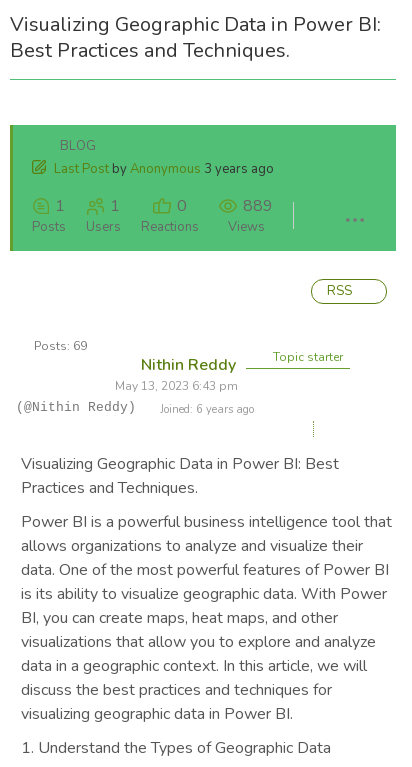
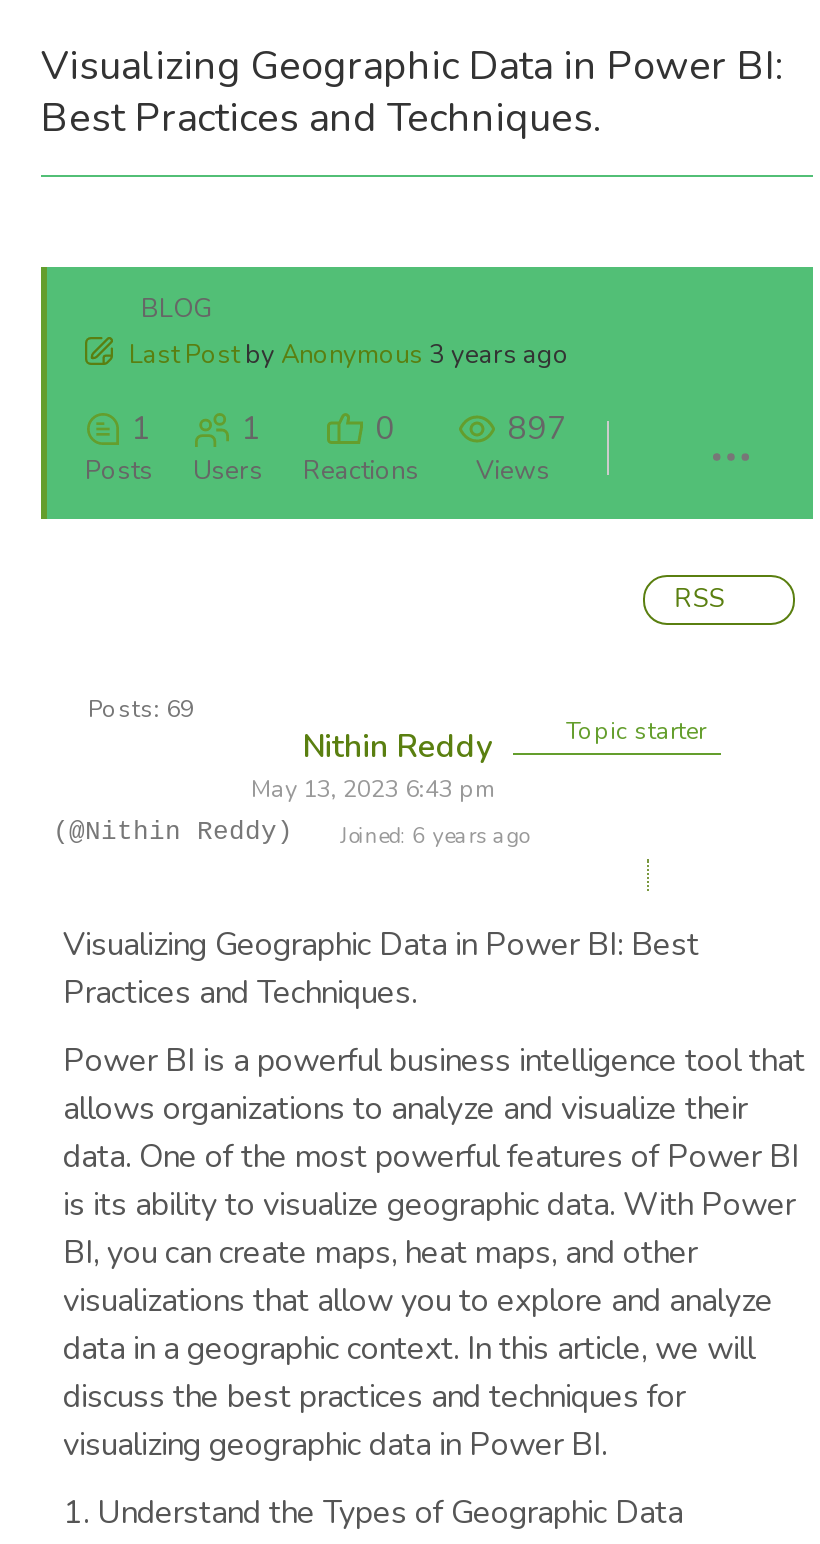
- 889
+ 897
